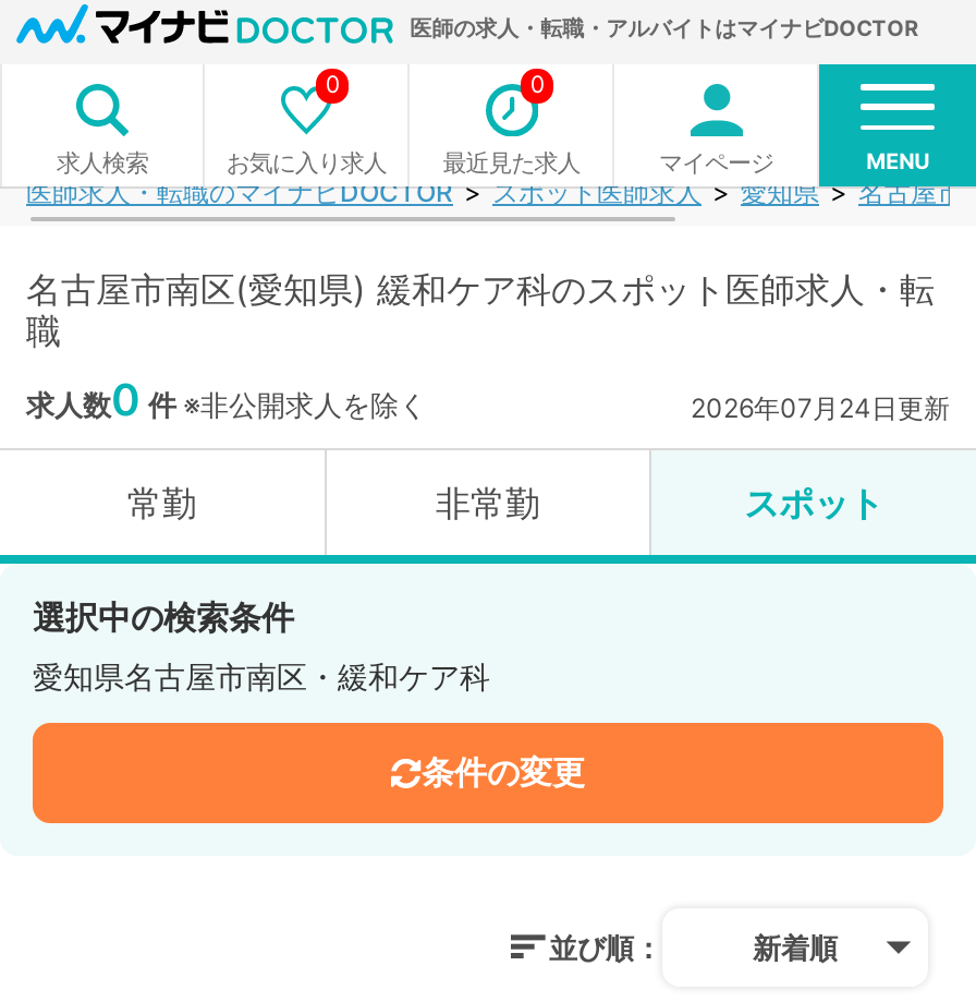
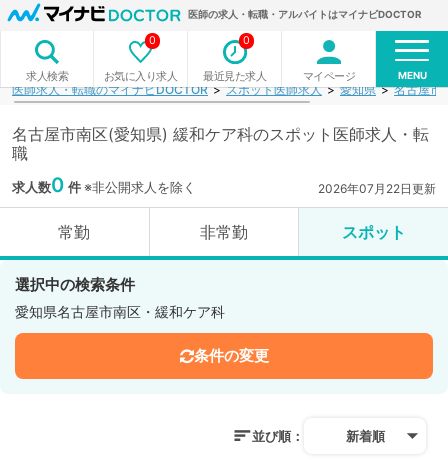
- 2026年07月24日更新
+ 2026年07月22日更新
